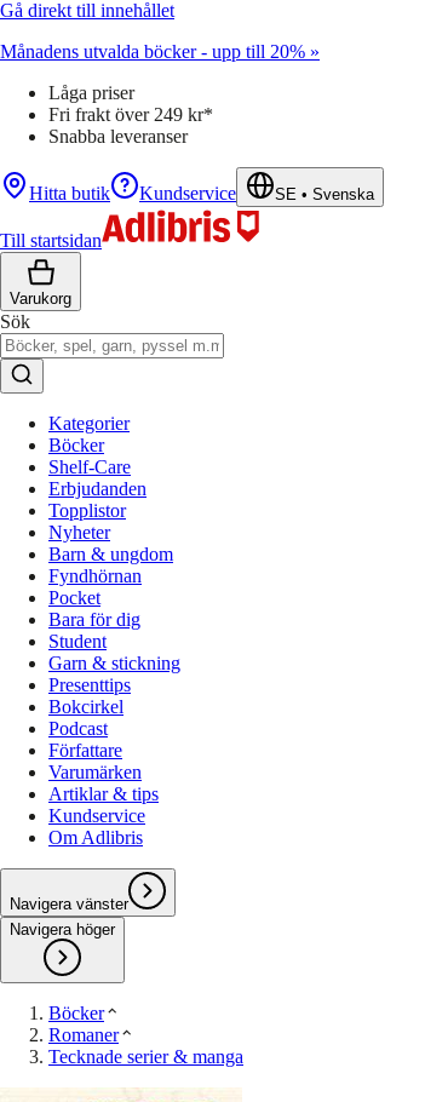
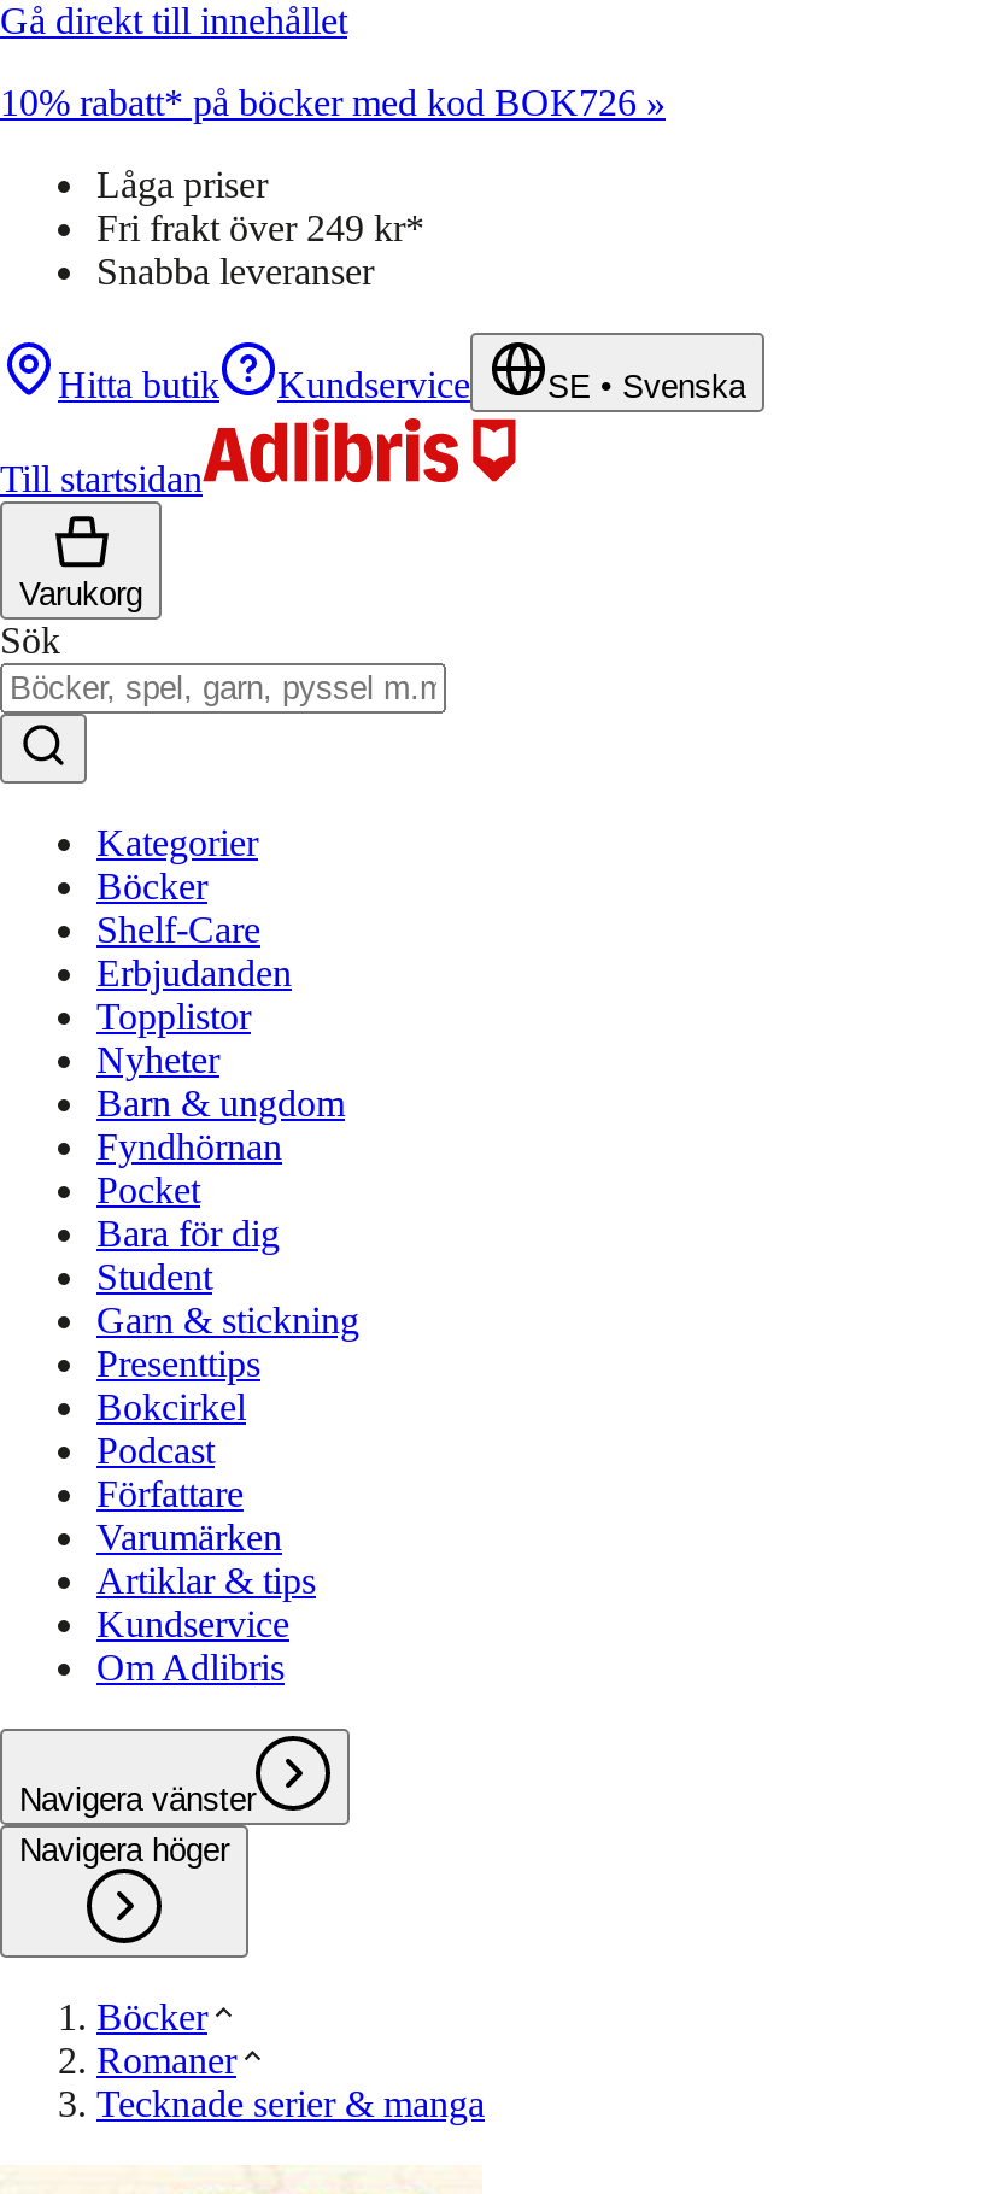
- Månadens utvalda böcker - upp till 20% »
+ 10% rabatt* på böcker med kod BOK726 »
